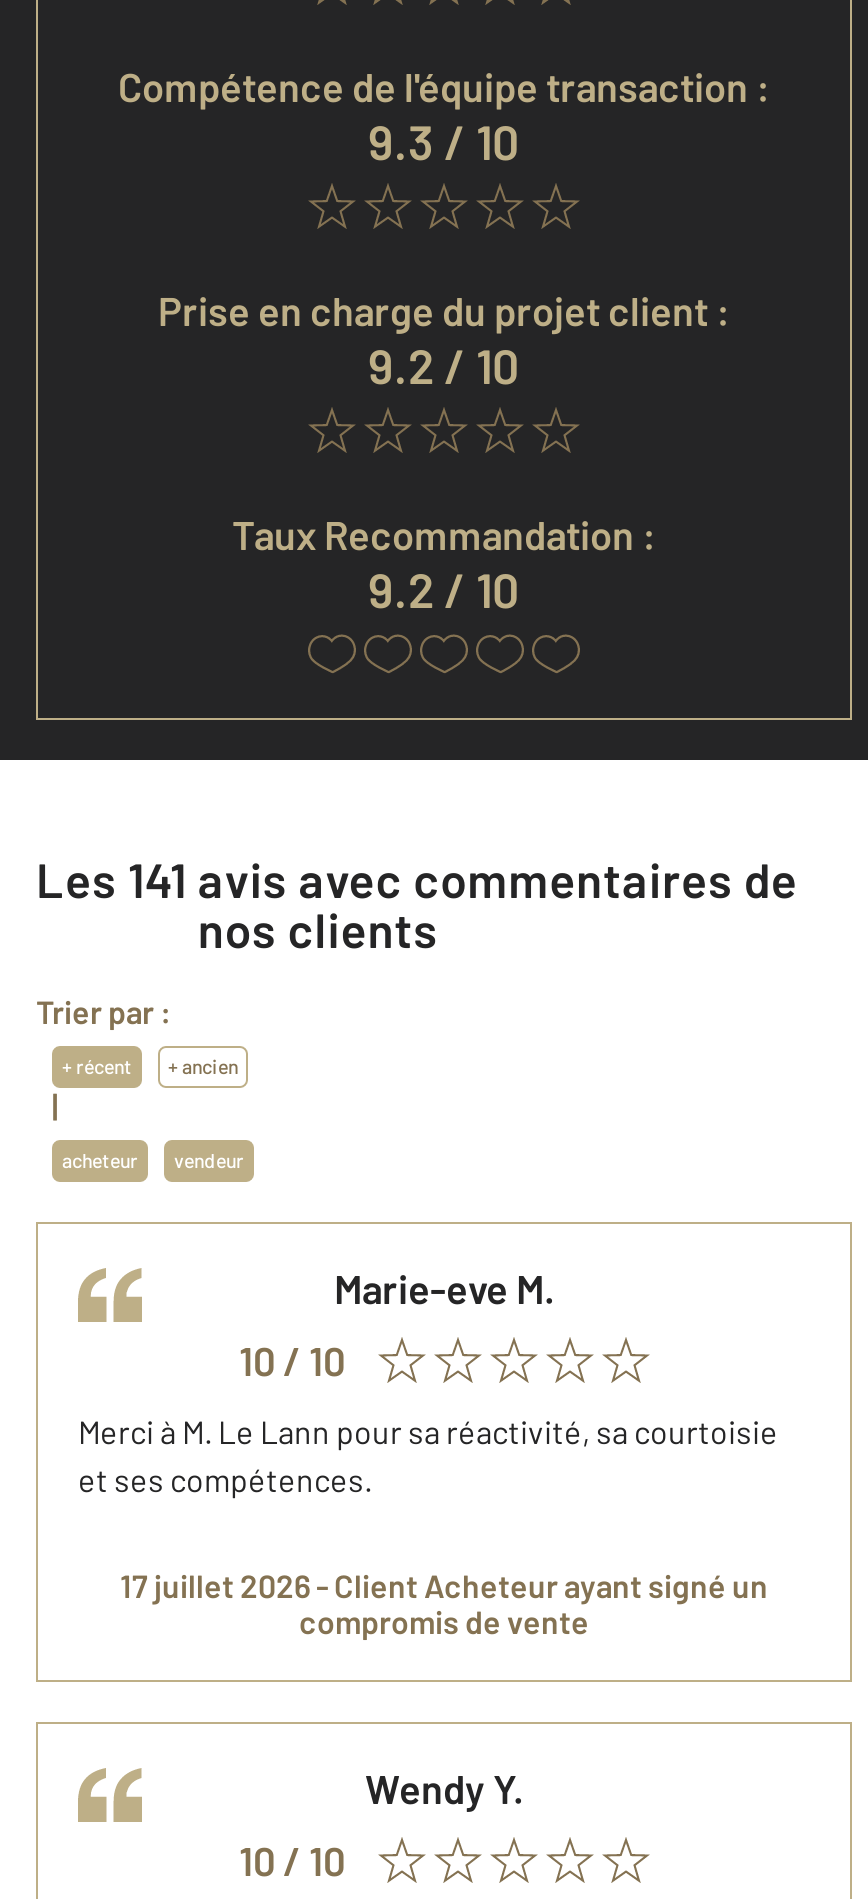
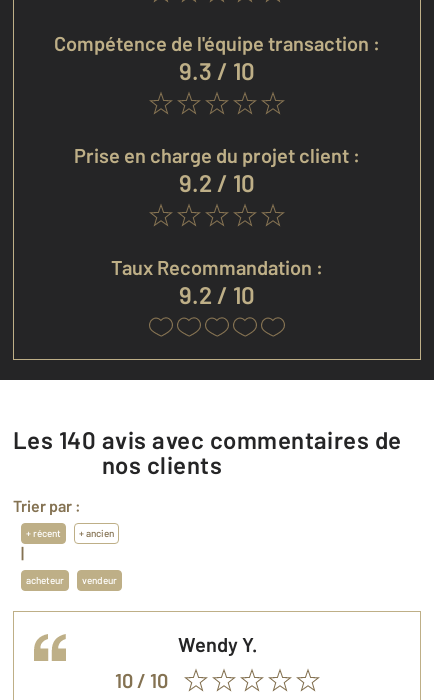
- Les 141 avis avec commentaires de
+ Les 140 avis avec commentaires de

- Marie-eve M.
- 10 / 10
- Merci à M. Le Lann pour sa réactivité, sa courtoisie
- et ses compétences.
- 17 juillet 2026 - Client Acheteur ayant signé un
- compromis de vente
